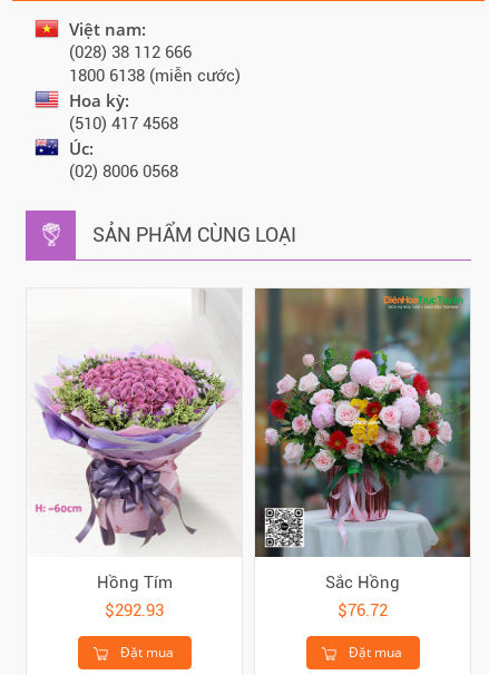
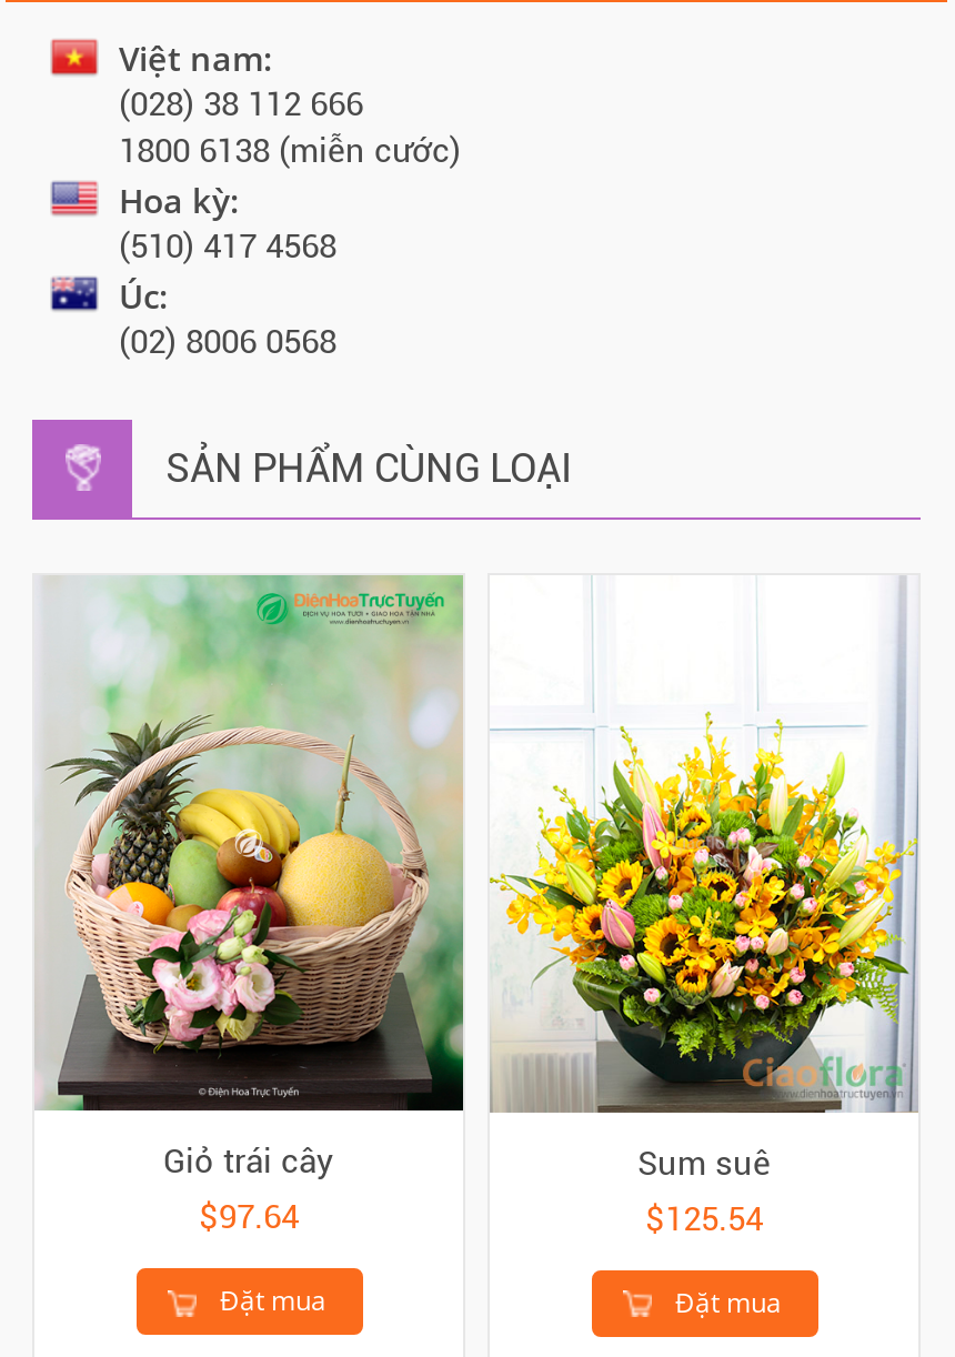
- [image]
- Hồng Tím
- $292.93
+ [image]
+ Giỏ trái cây
+ $97.64

- [image]
- Sắc Hồng
- $76.72
+ [image]
+ Sum suê
+ $125.54
